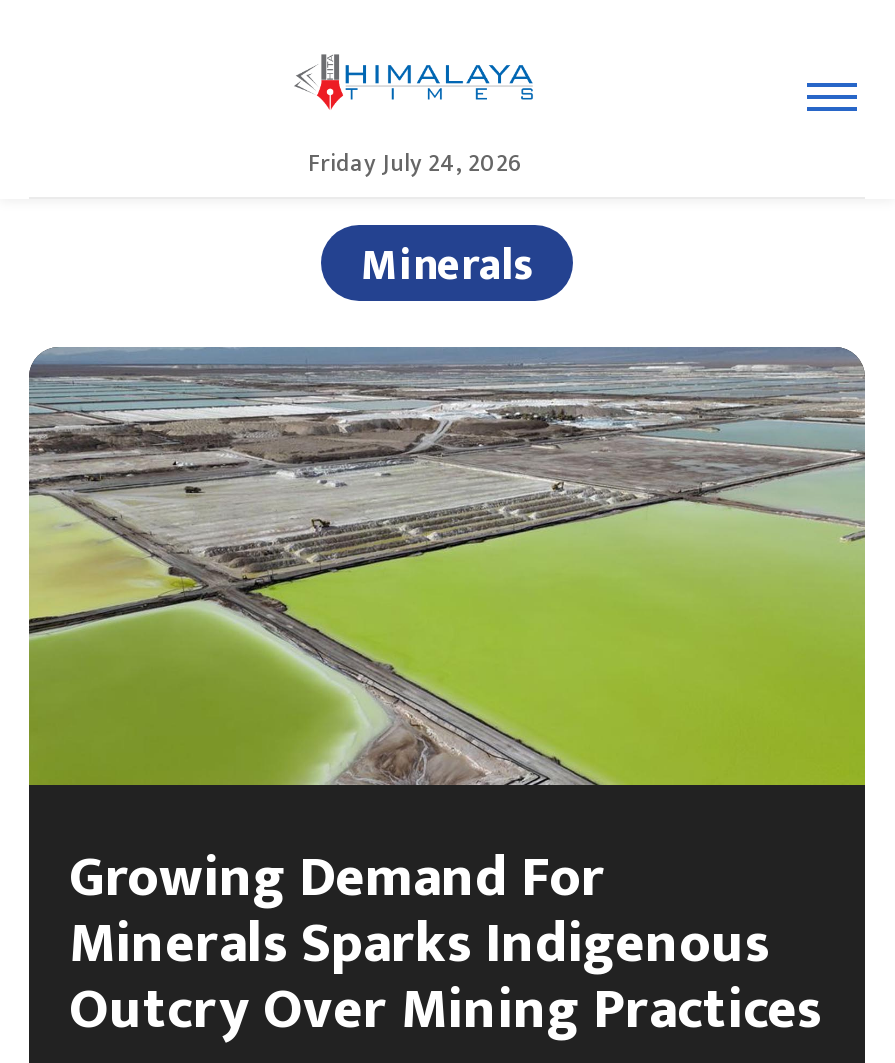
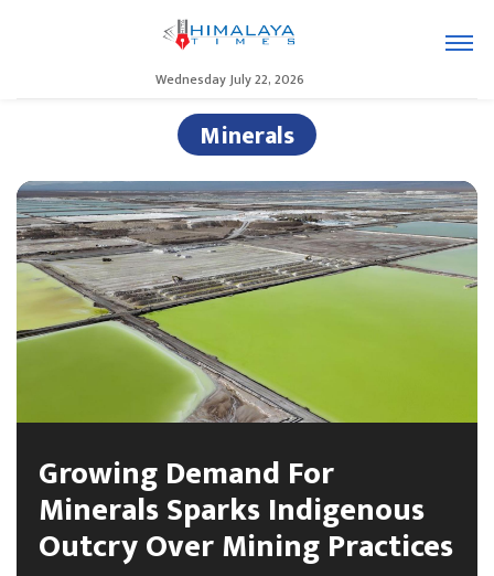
- Friday July 24, 2026
+ Wednesday July 22, 2026
